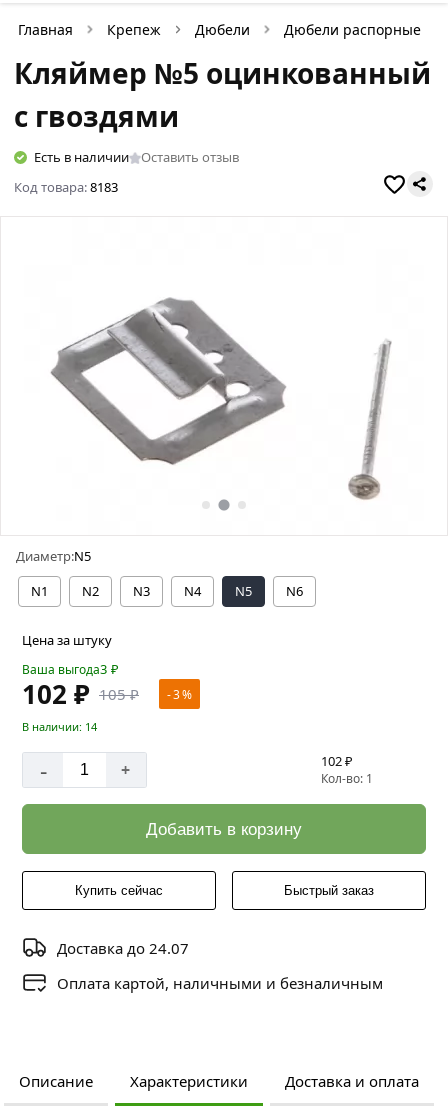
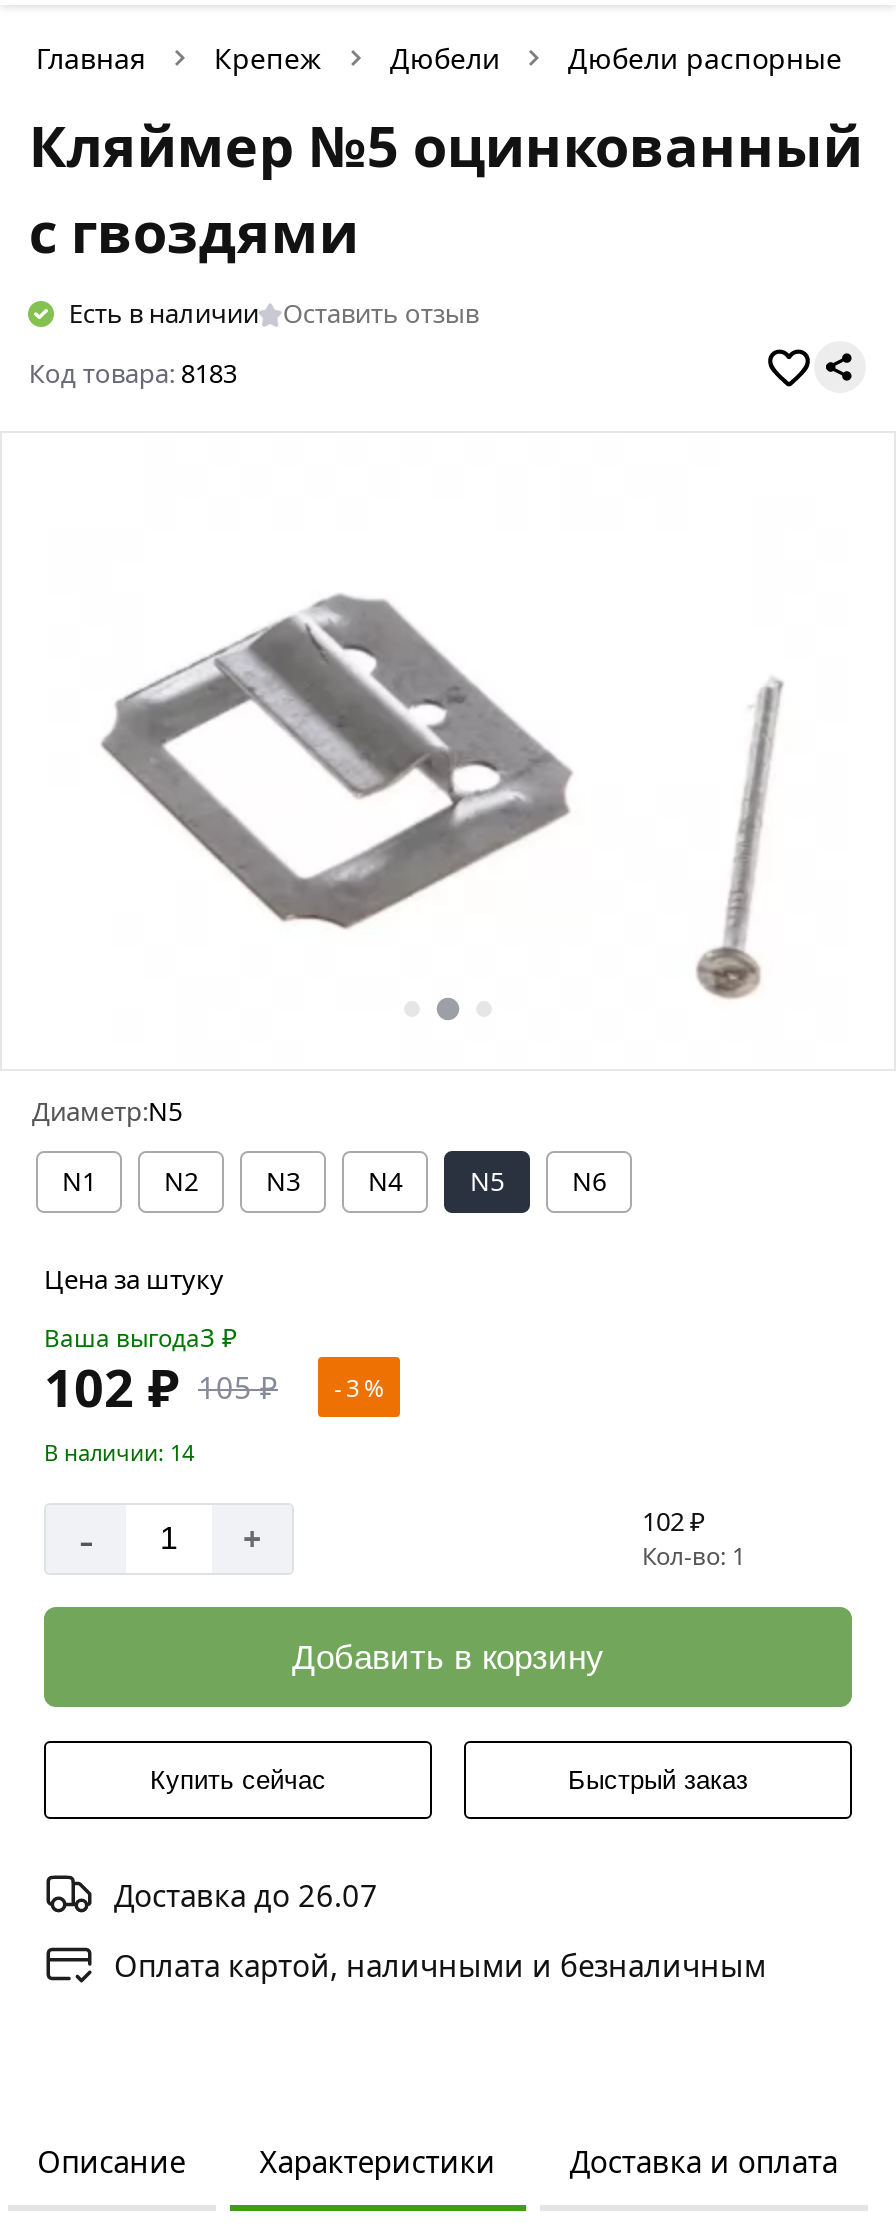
- Доставка до 24.07
+ Доставка до 26.07
